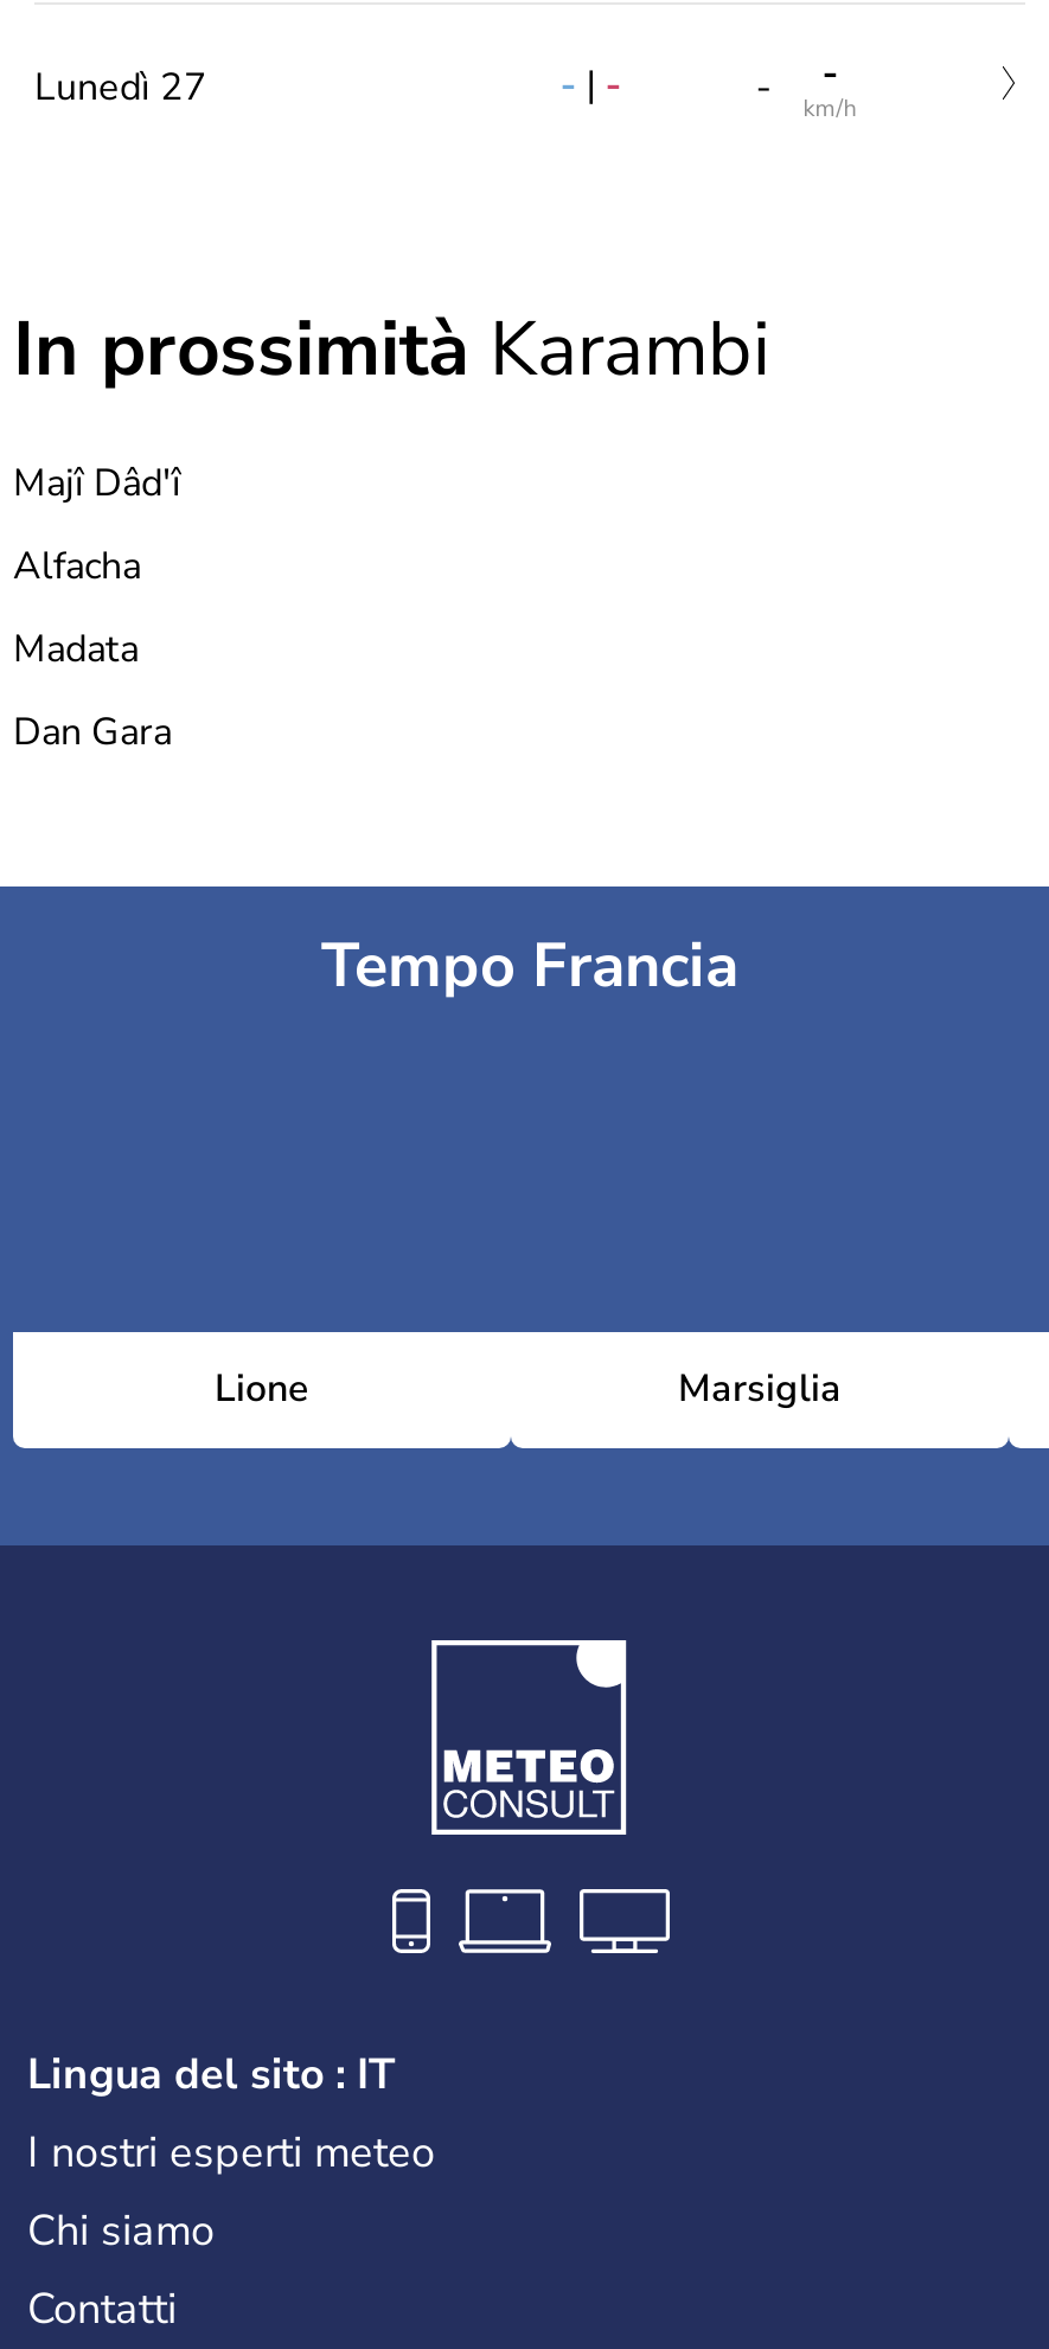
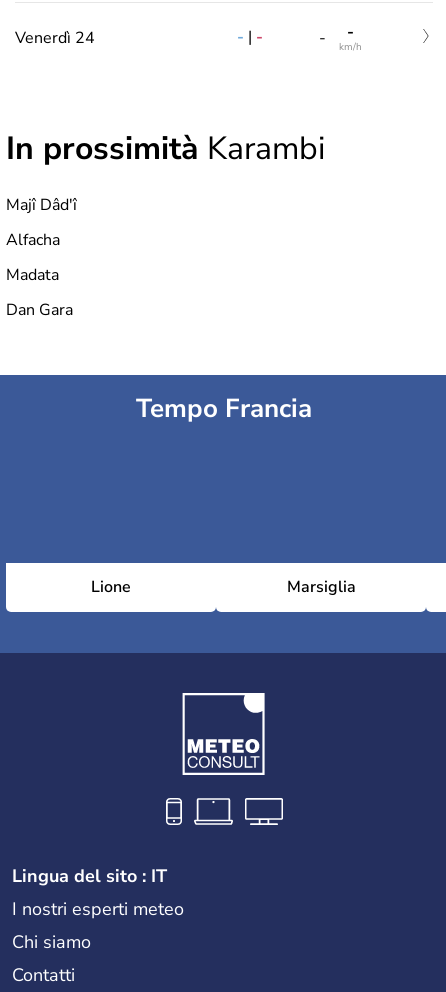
- Lunedì 27
+ Venerdì 24
